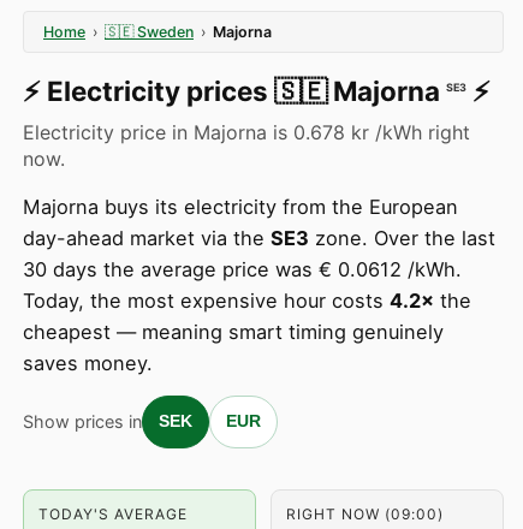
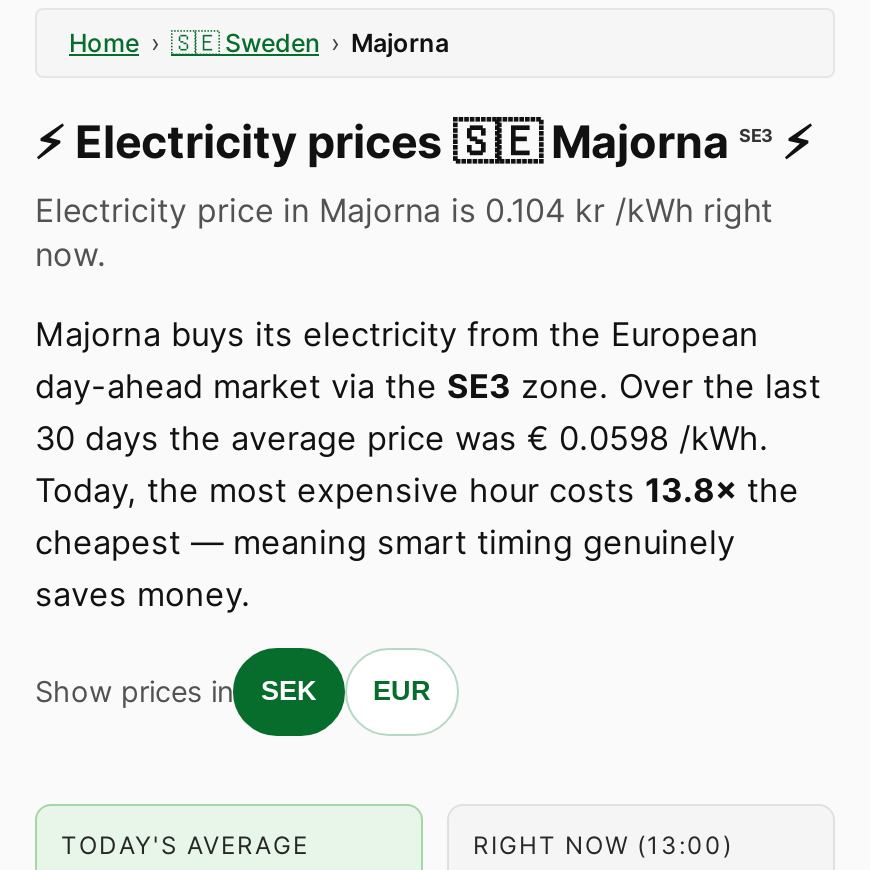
- Electricity price in Majorna is 0.678 kr /kWh right
+ Electricity price in Majorna is 0.104 kr /kWh right

- 30 days the average price was € 0.0612 /kWh.
+ 30 days the average price was € 0.0598 /kWh.

- Today, the most expensive hour costs 4.2× the
+ Today, the most expensive hour costs 13.8× the

- RIGHT NOW (09:00)
+ RIGHT NOW (13:00)
